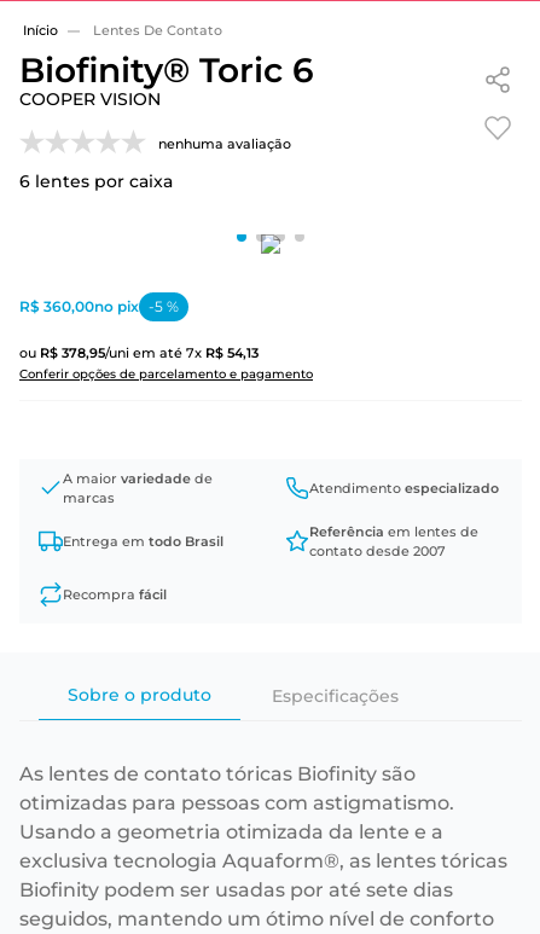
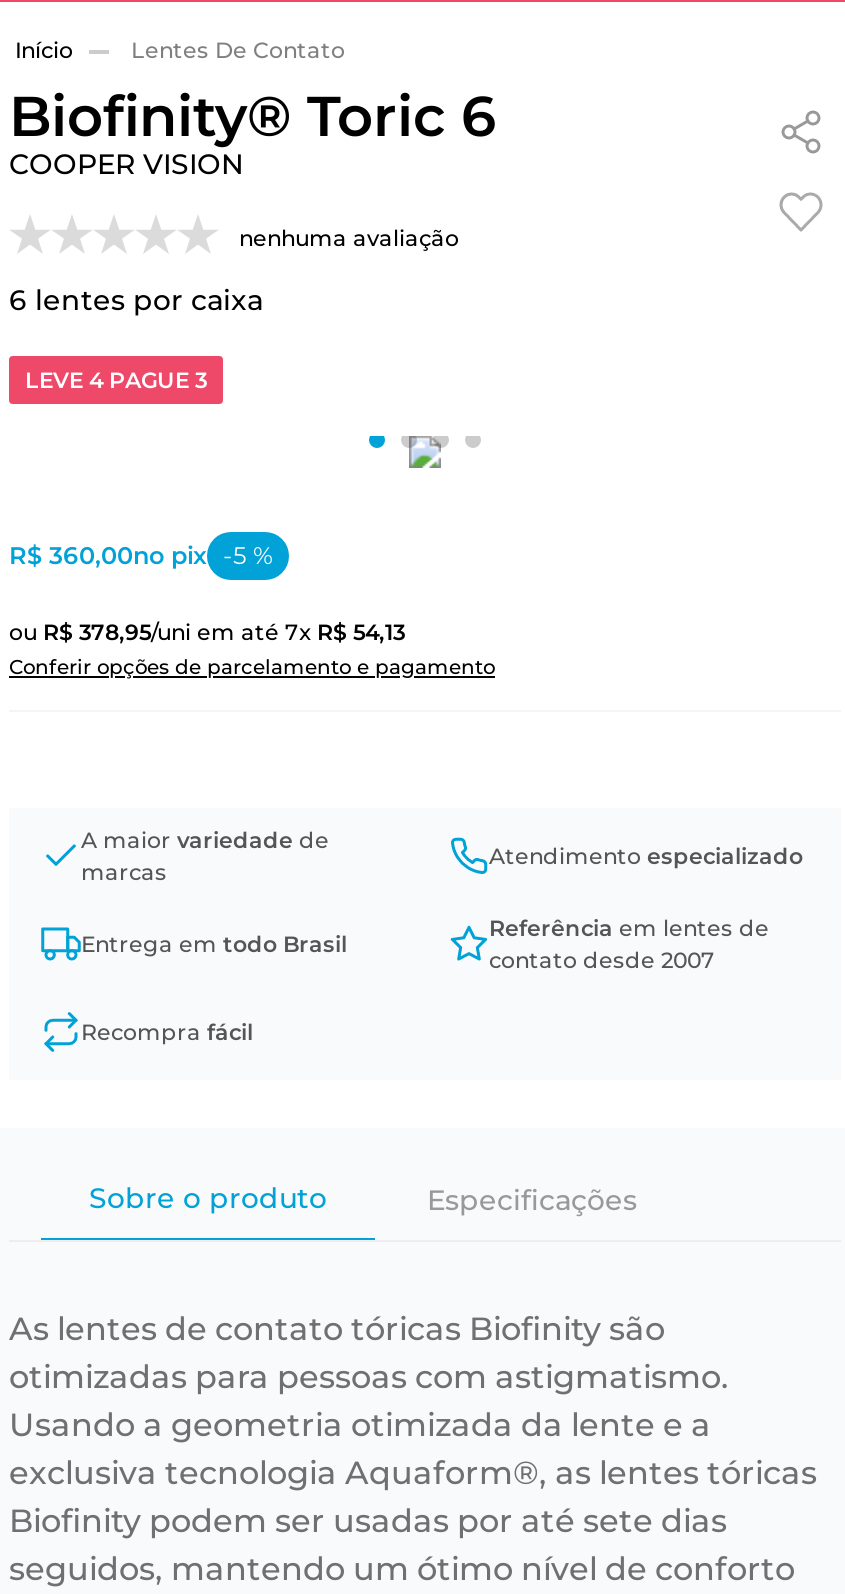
+ LEVE 4 PAGUE 3
